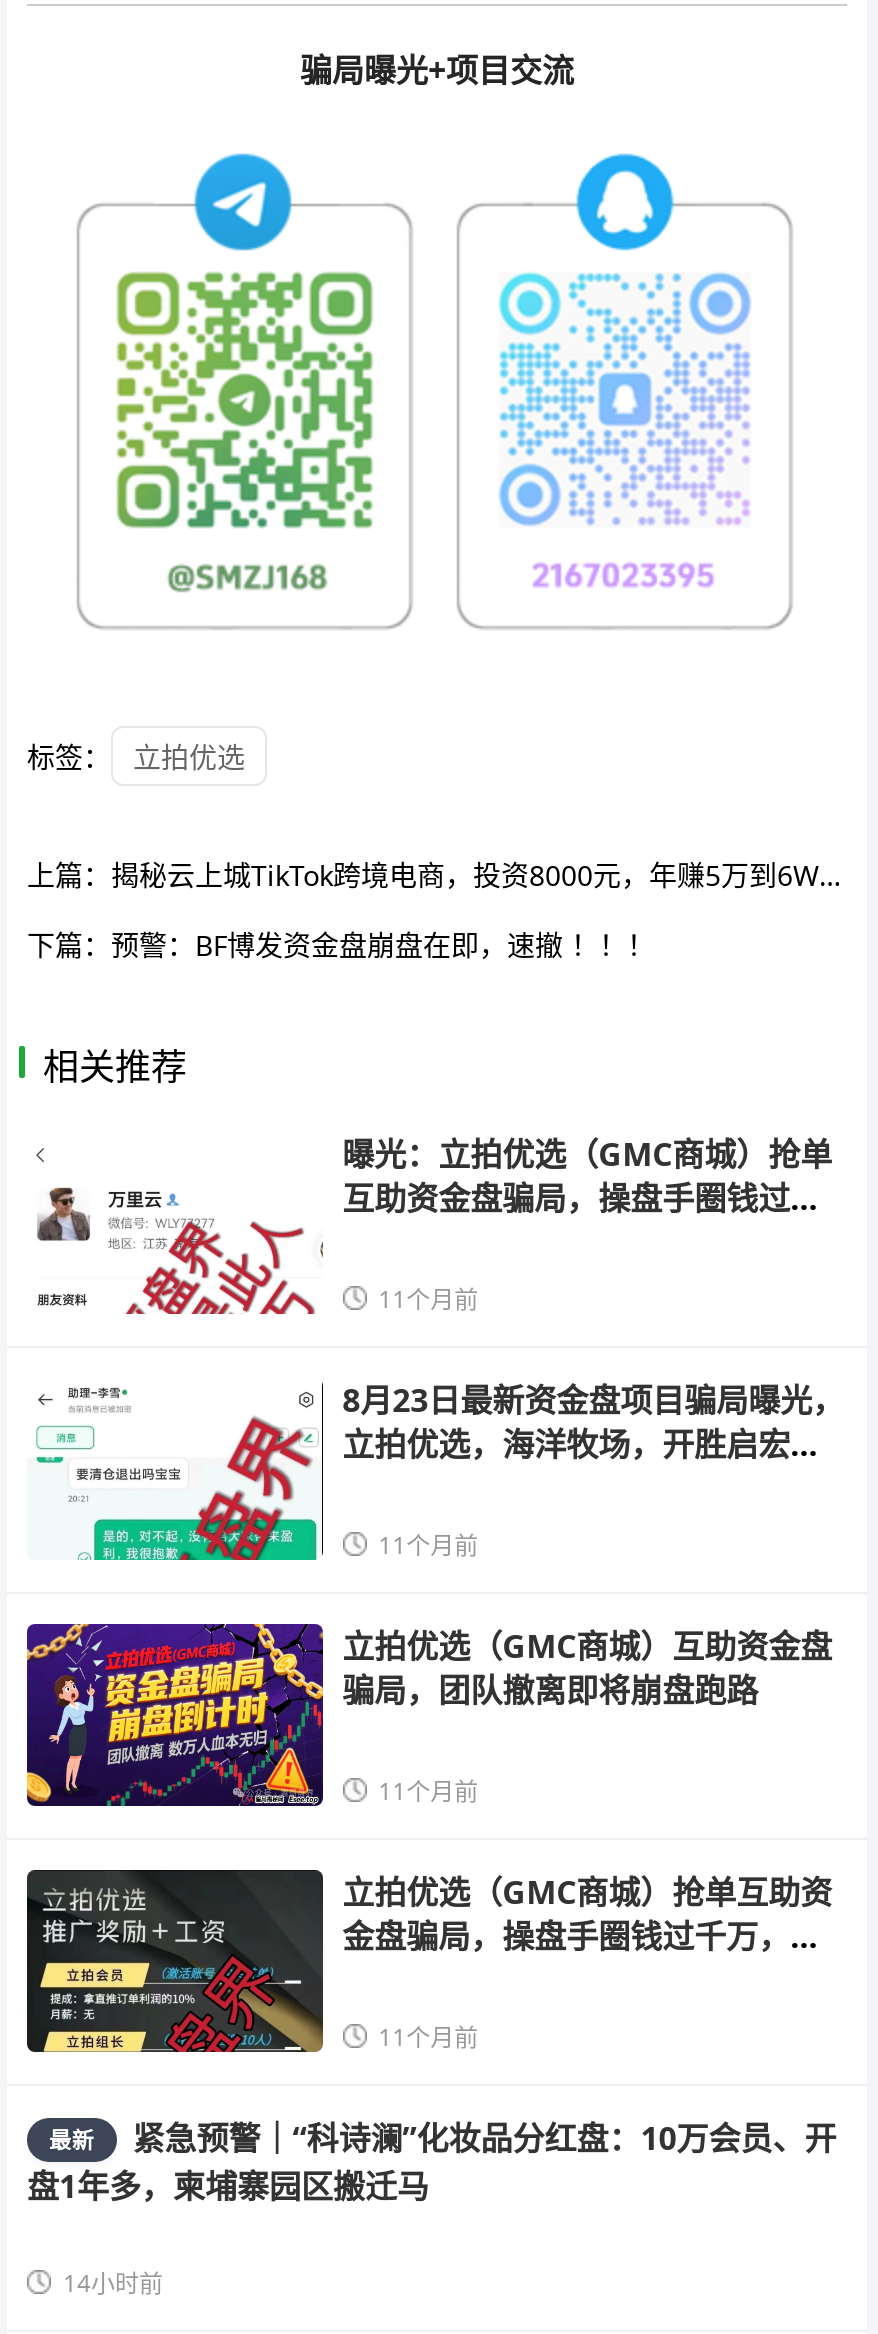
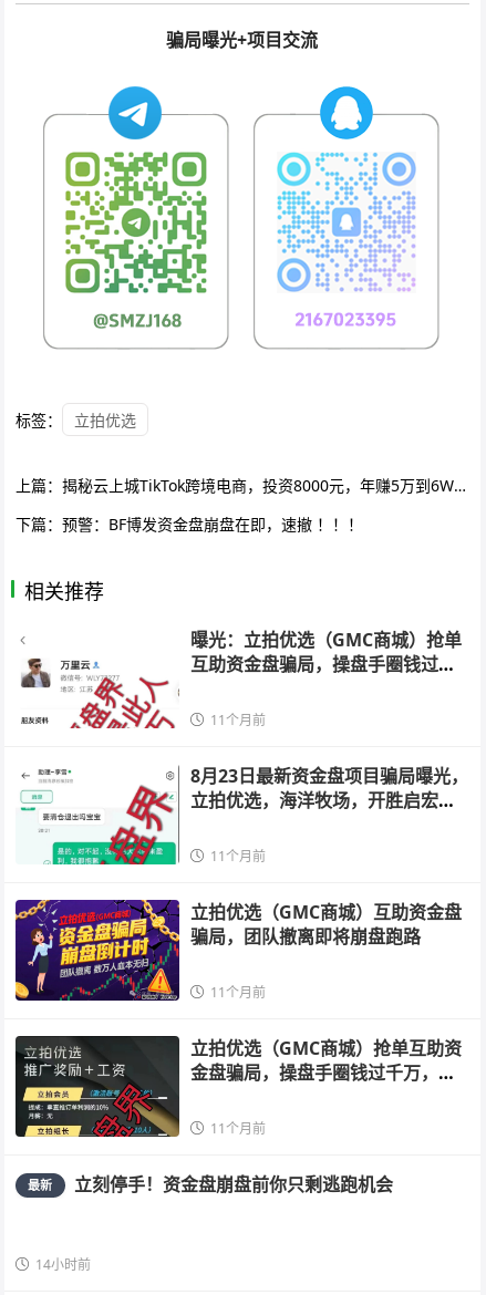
- 紧急预警｜“科诗澜”化妆品分红盘：10万会员、开
- 盘1年多，柬埔寨园区搬迁马
+ 立刻停手！资金盘崩盘前你只剩逃跑机会
